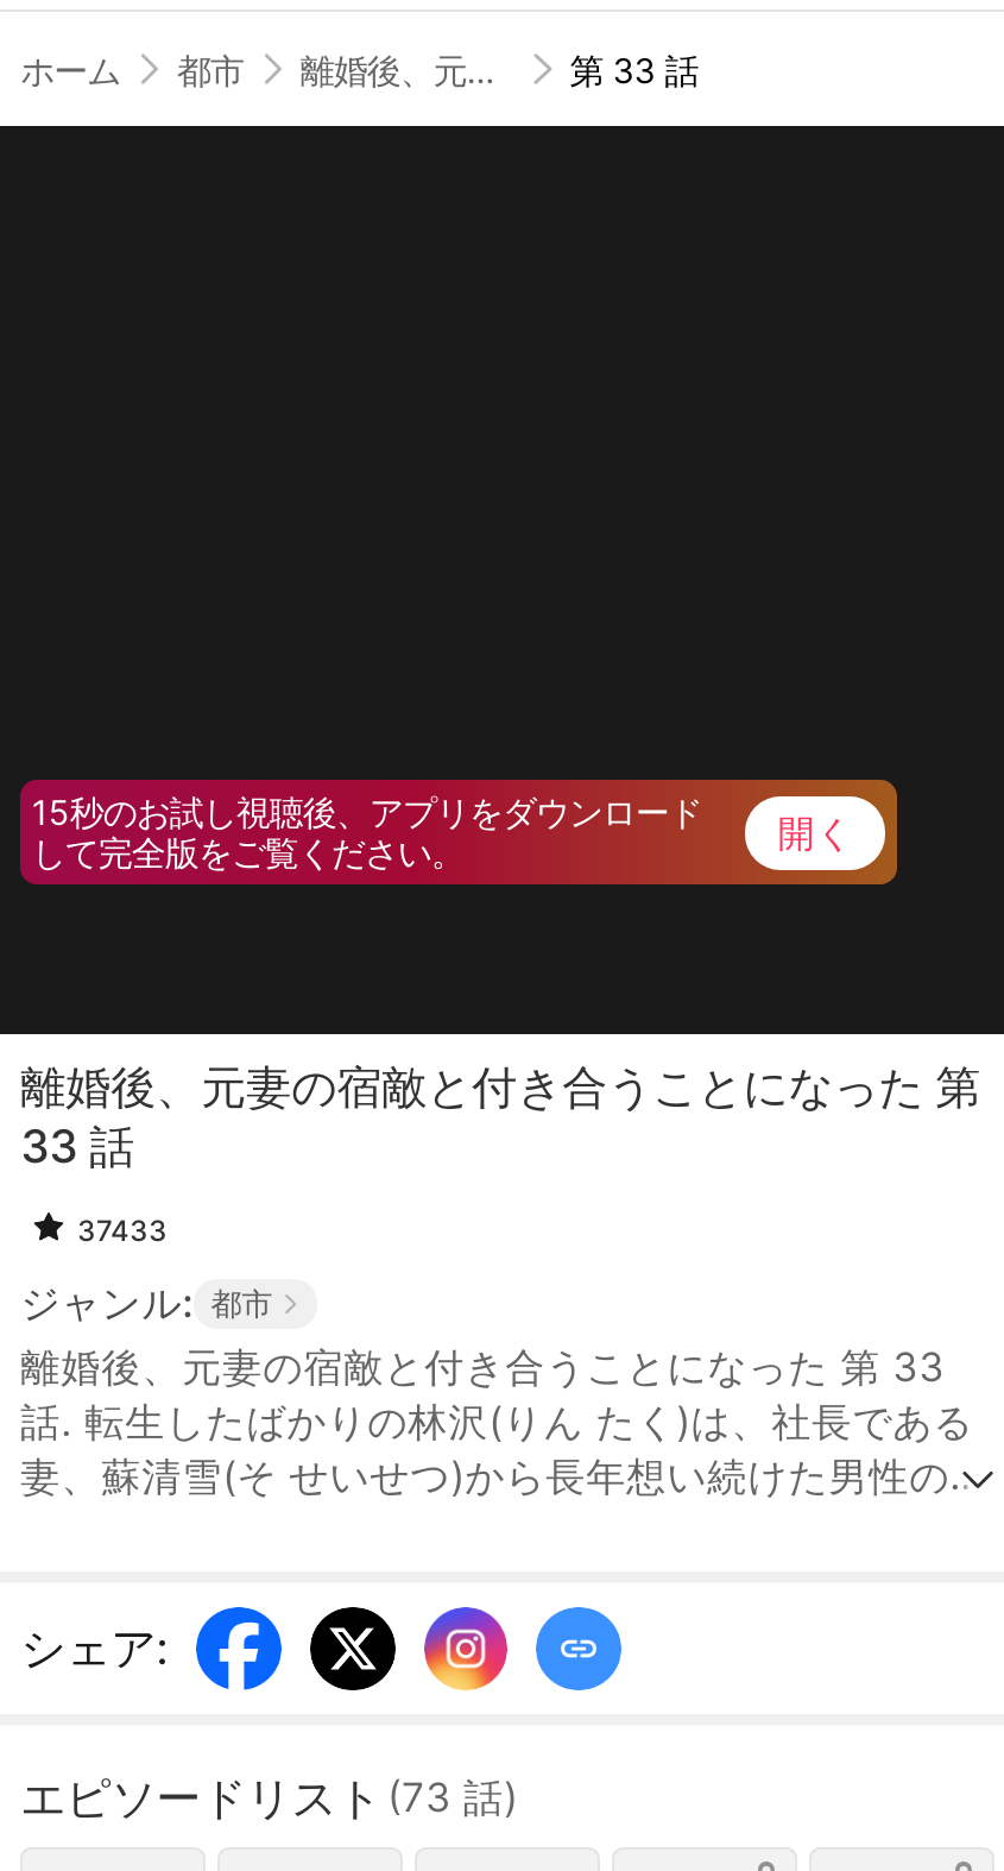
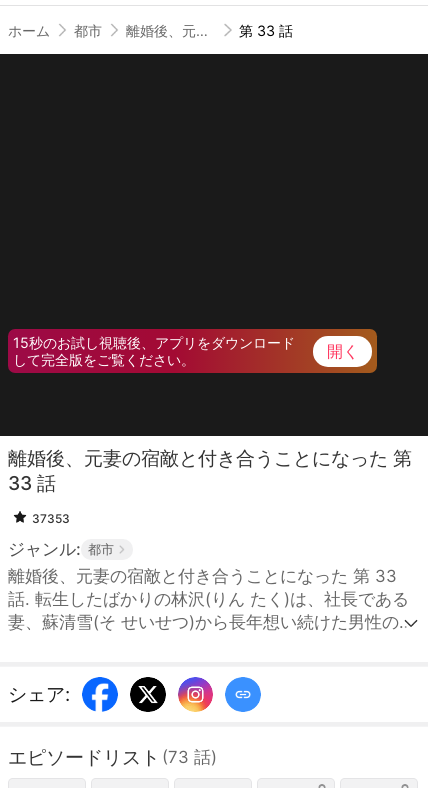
- 37433
+ 37353
